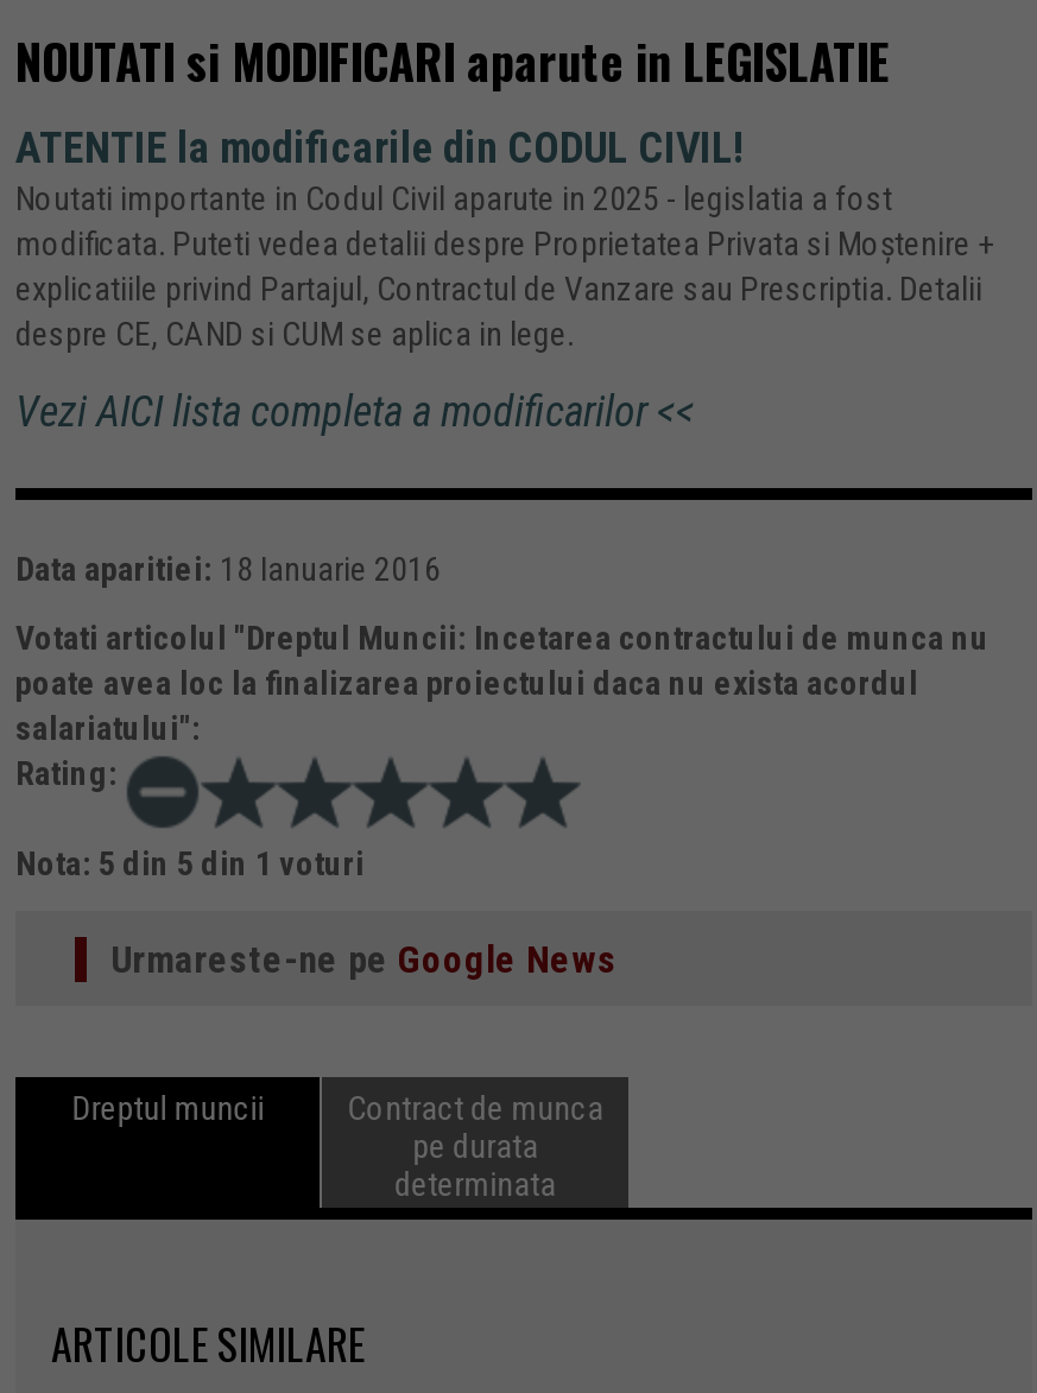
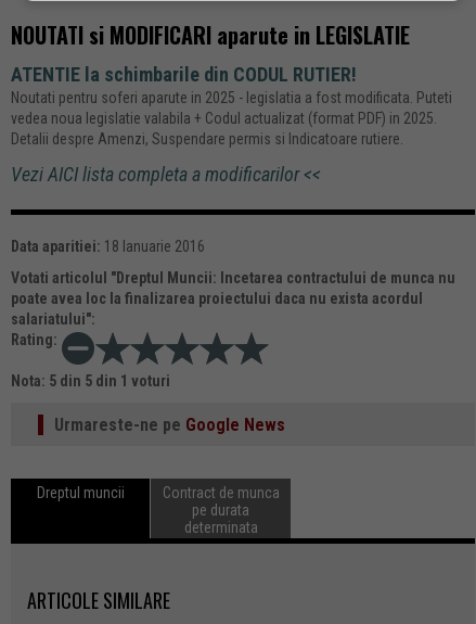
- ATENTIE la modificarile din CODUL CIVIL!
- Noutati importante in Codul Civil aparute in 2025 - legislatia a fost
- modificata. Puteti vedea detalii despre Proprietatea Privata si Moștenire +
- explicatiile privind Partajul, Contractul de Vanzare sau Prescriptia. Detalii
- despre CE, CAND si CUM se aplica in lege.
+ ATENTIE la schimbarile din CODUL RUTIER!
+ Noutati pentru soferi aparute in 2025 - legislatia a fost modificata. Puteti
+ vedea noua legislatie valabila + Codul actualizat (format PDF) in 2025.
+ Detalii despre Amenzi, Suspendare permis si Indicatoare rutiere.
